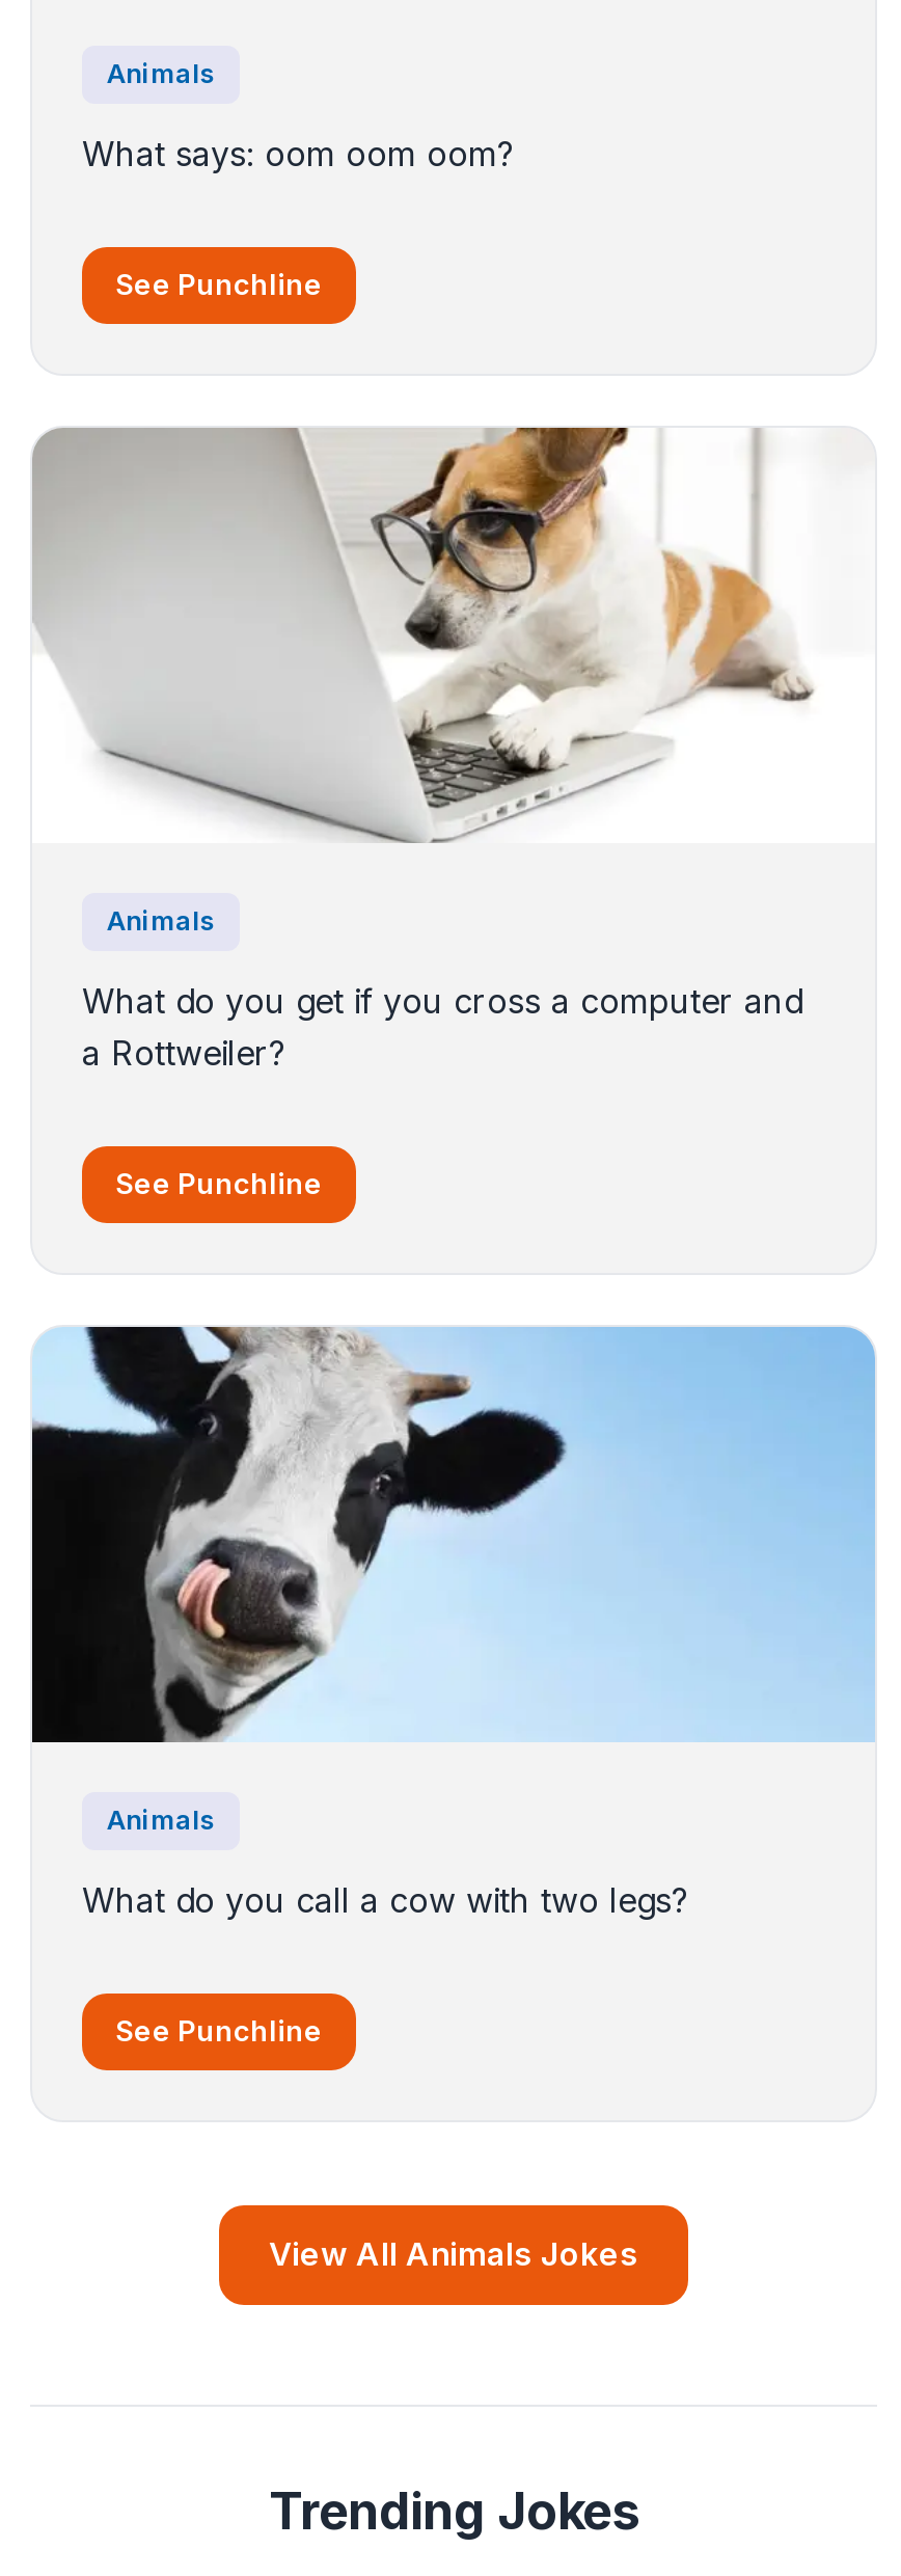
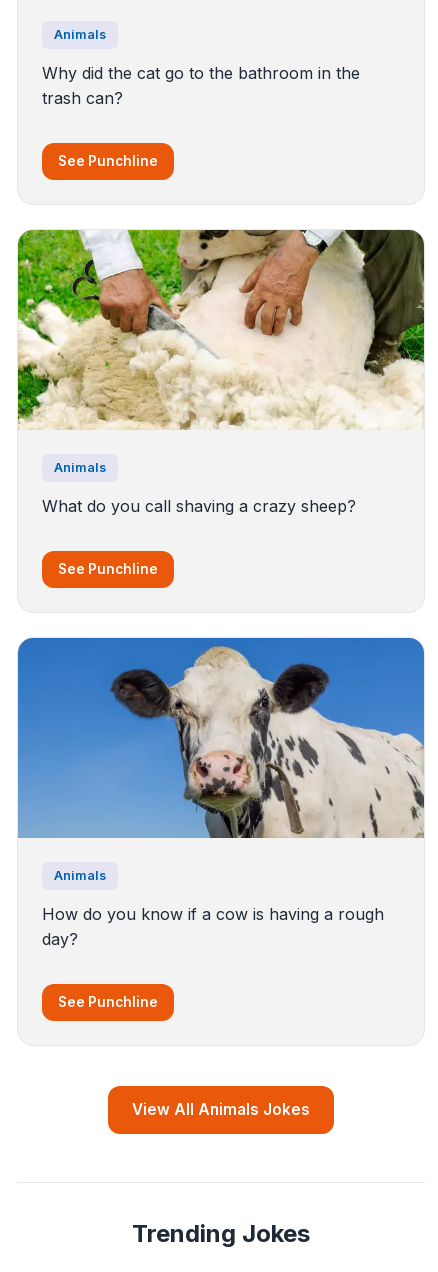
- What says: oom oom oom?
+ Why did the cat go to the bathroom in the
+ trash can?

- [image]
+ [image]

- What do you get if you cross a computer and
- a Rottweiler?
+ What do you call shaving a crazy sheep?

- [image]
+ [image]

- What do you call a cow with two legs?
+ How do you know if a cow is having a rough
+ day?
